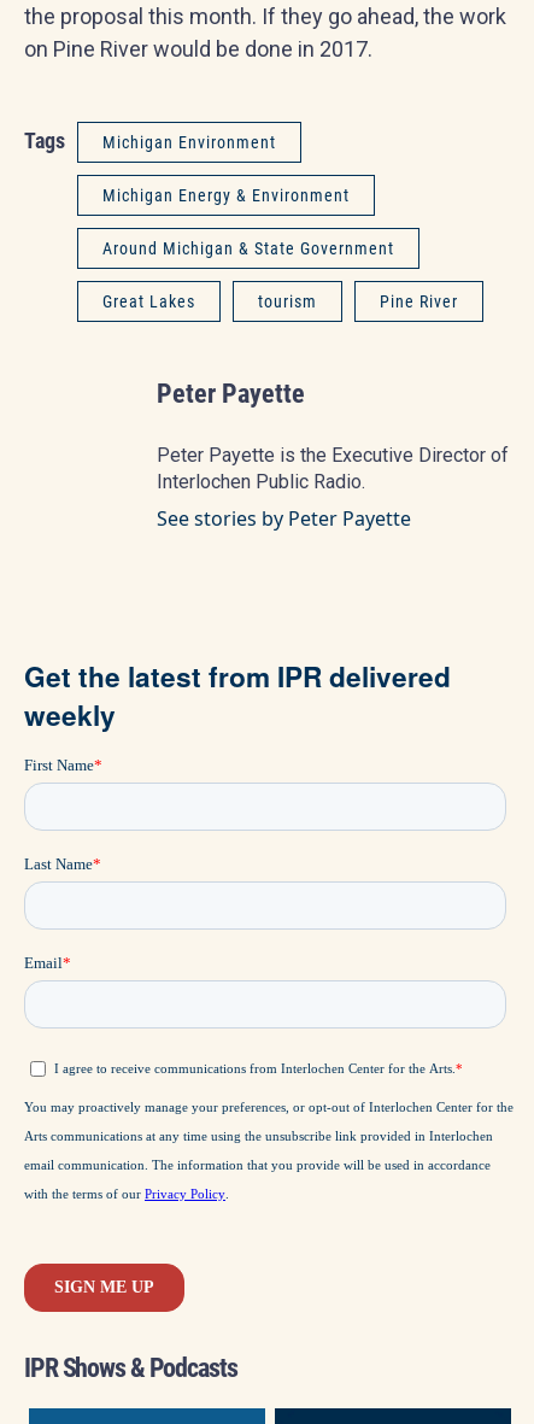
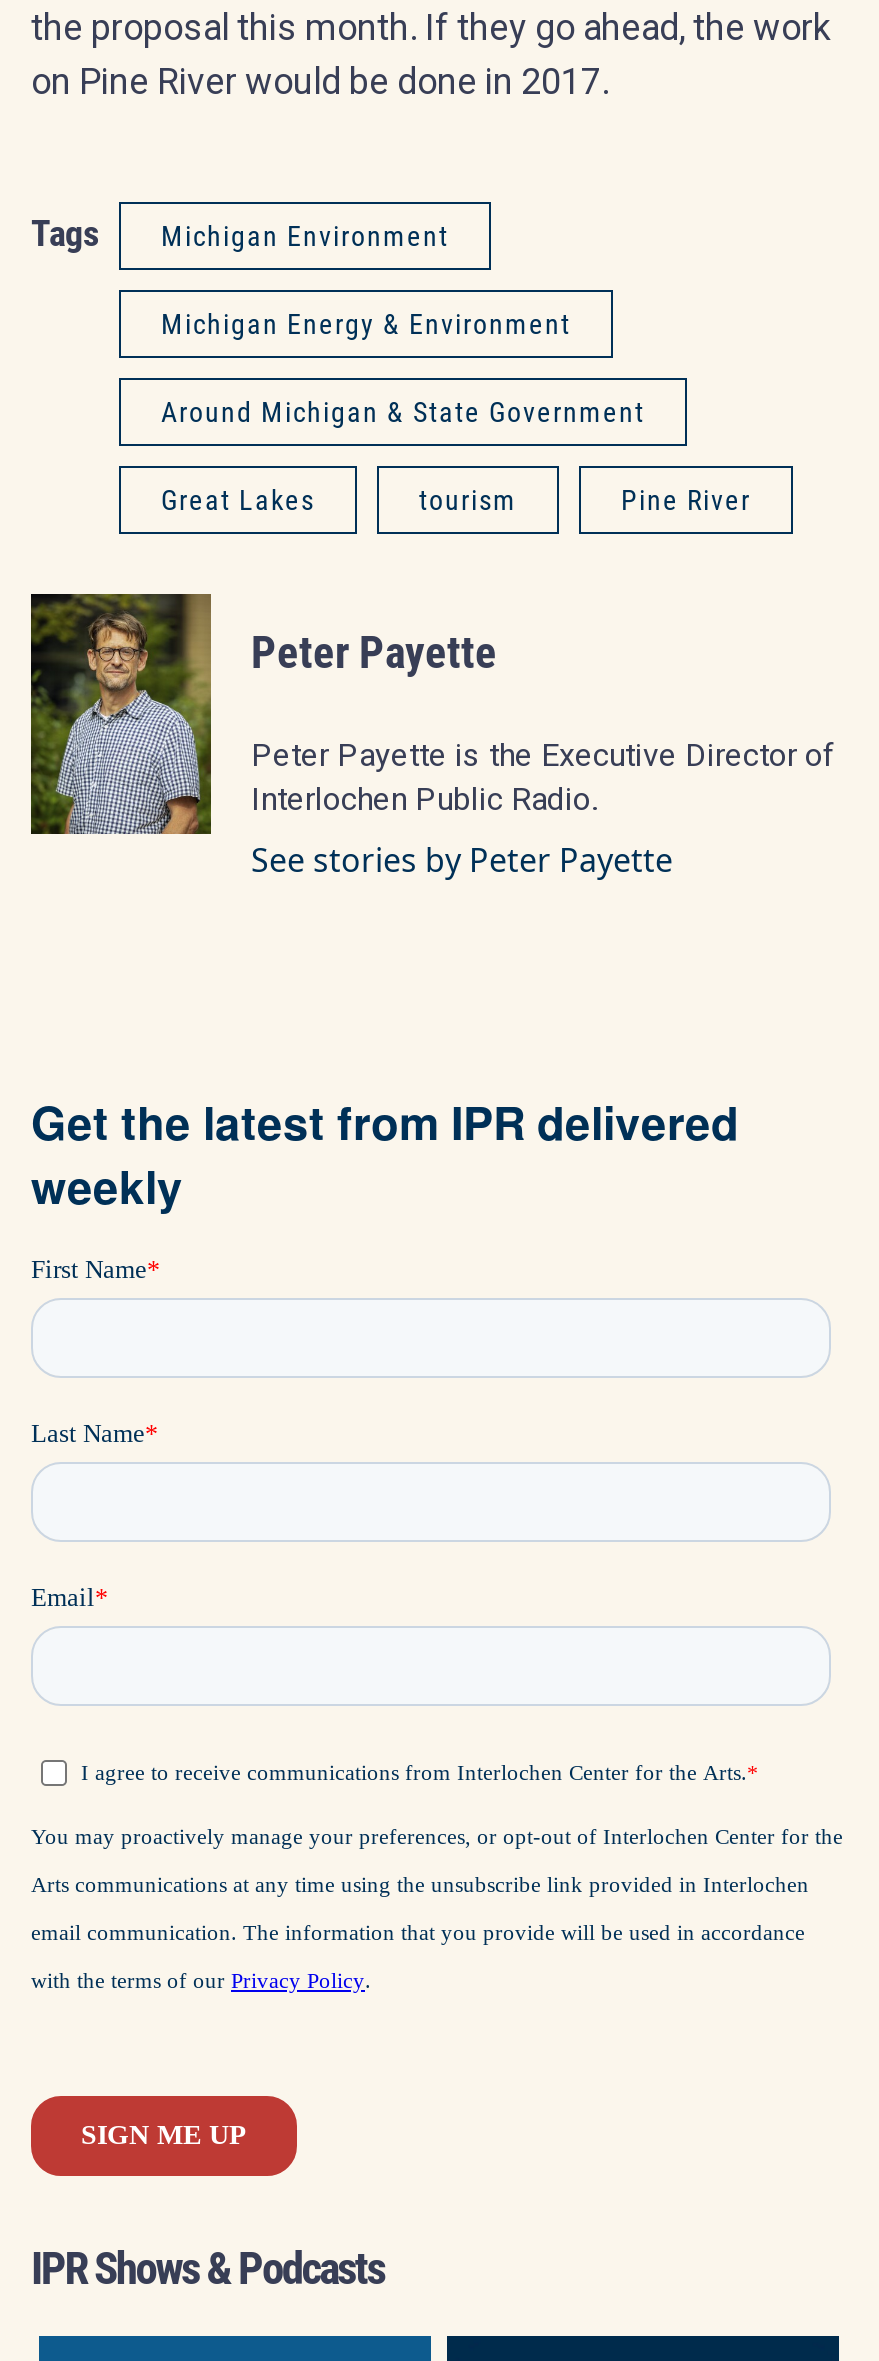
+ [image]
